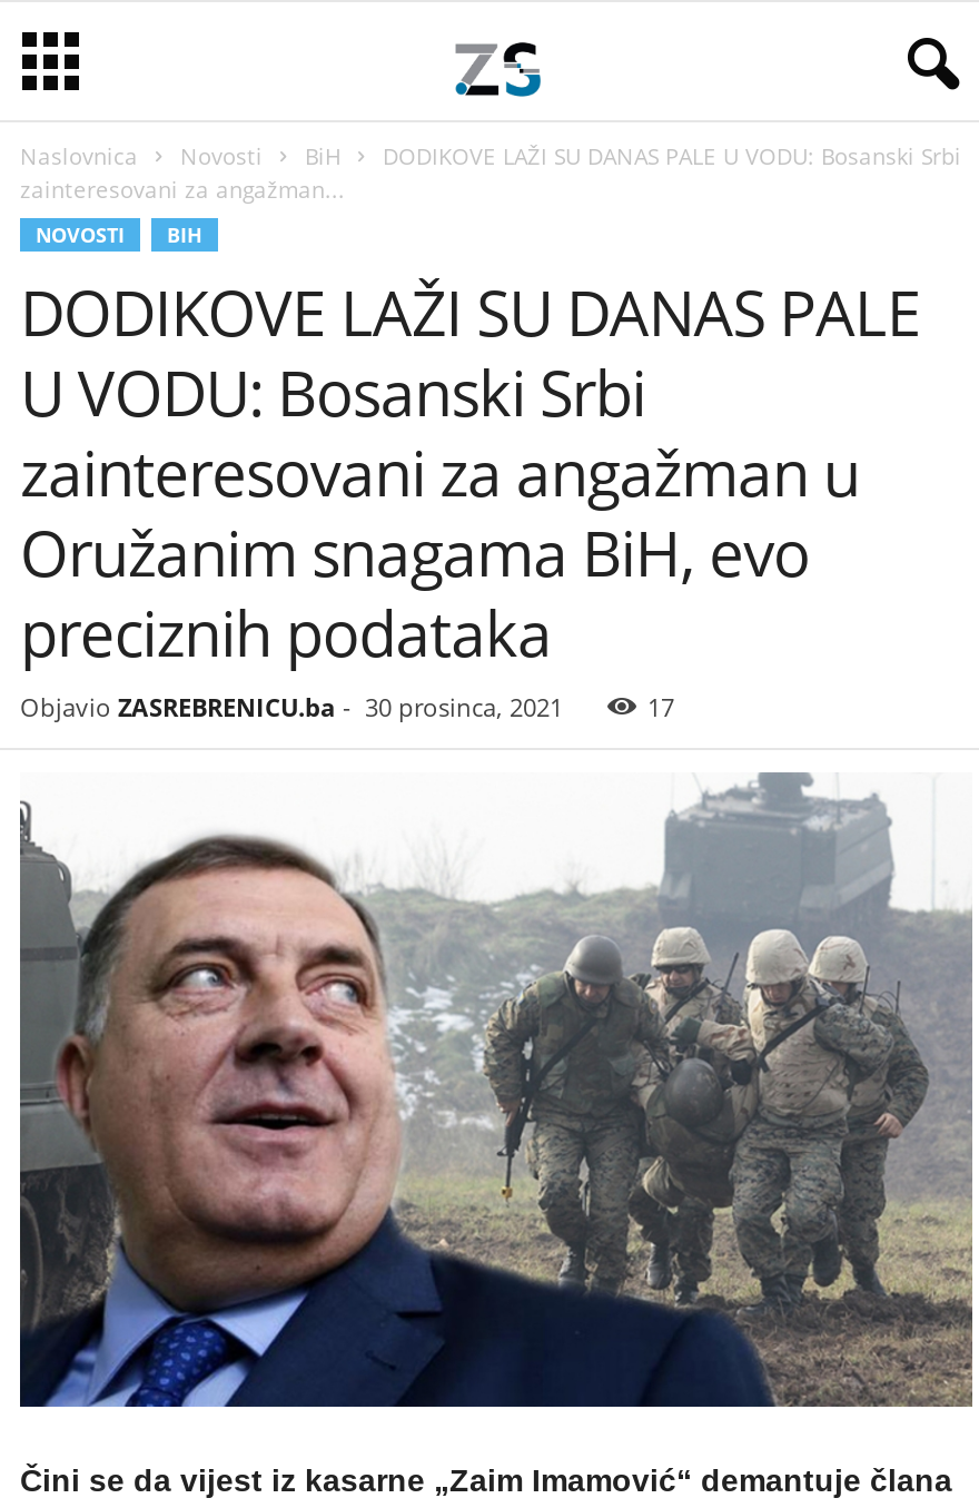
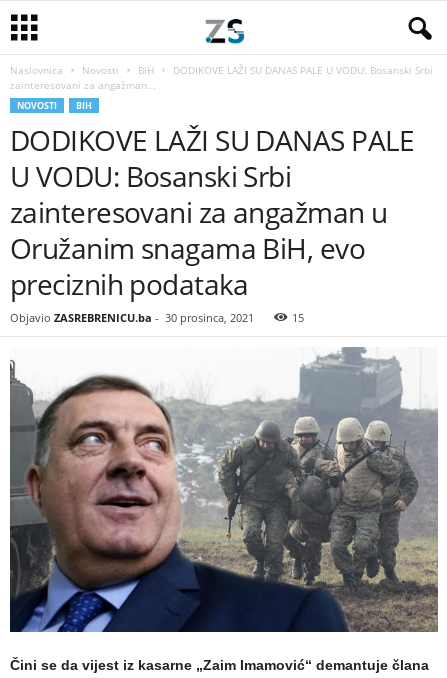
- 17
+ 15
